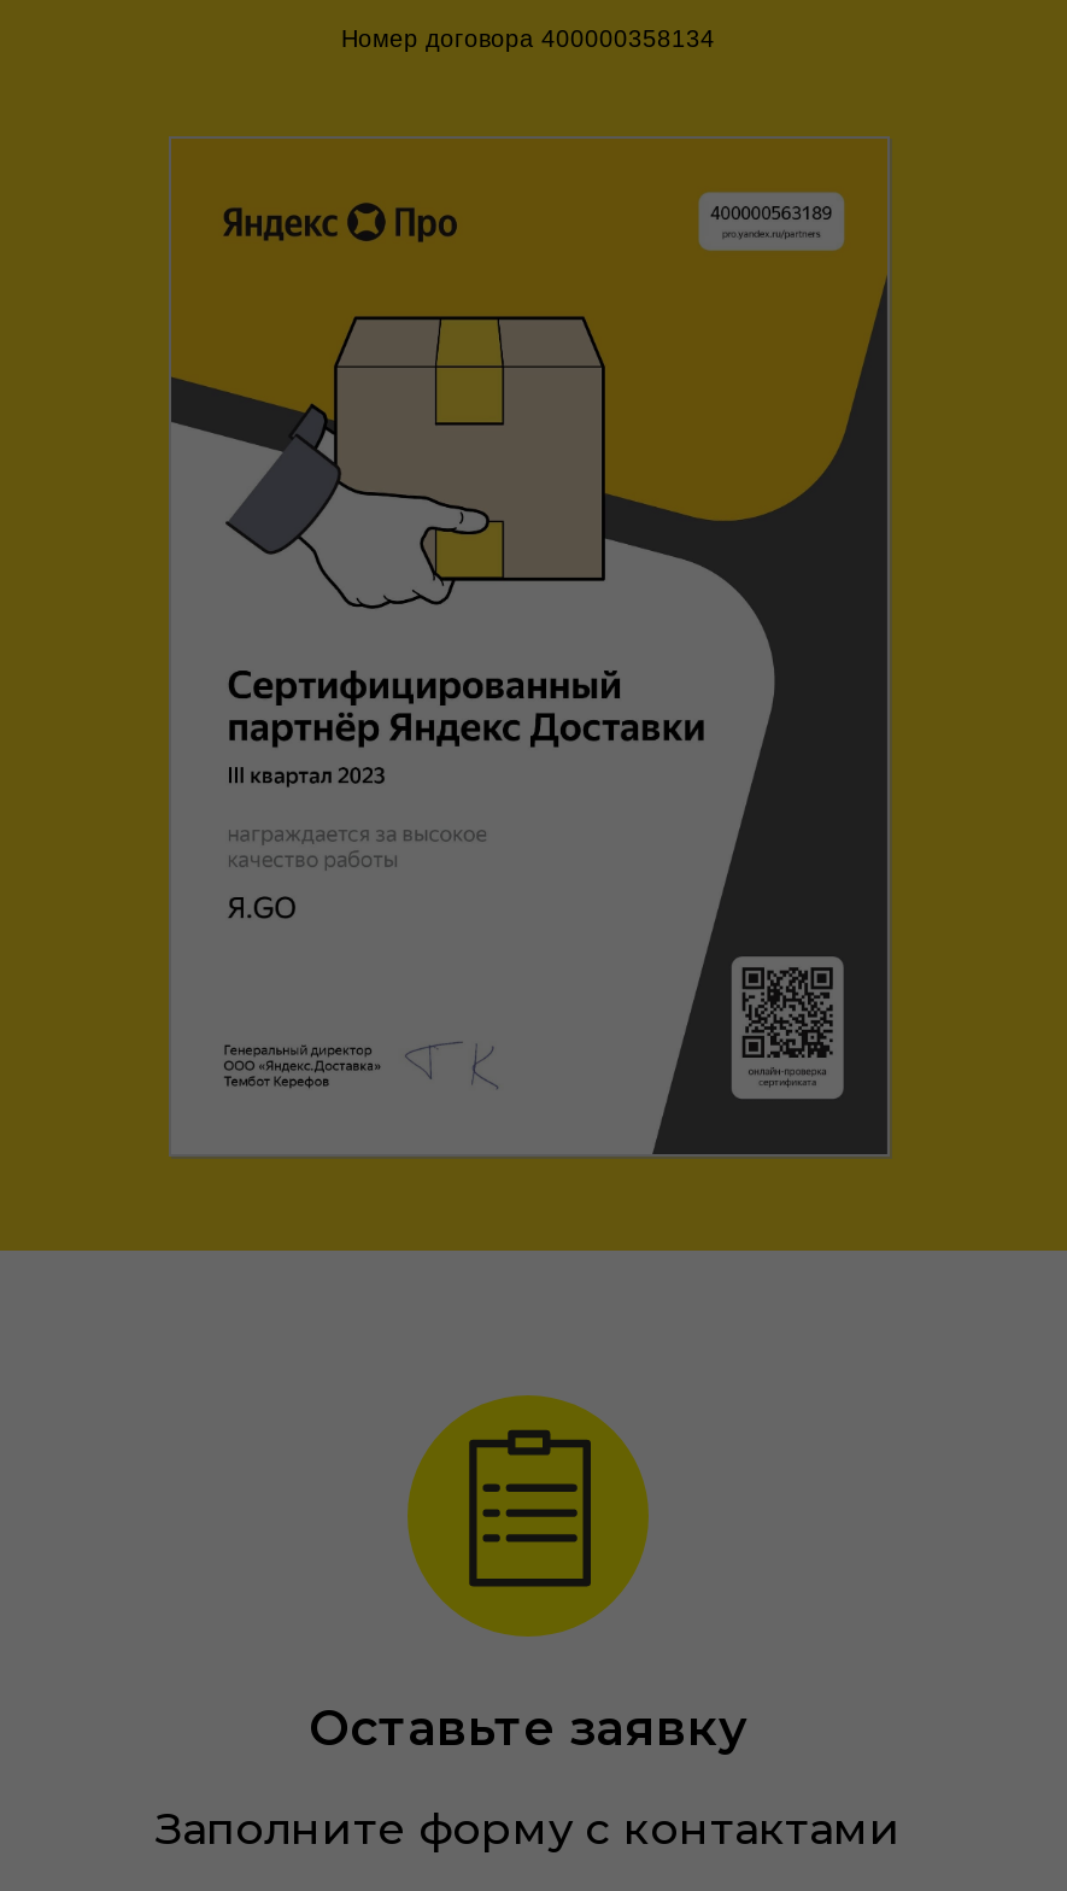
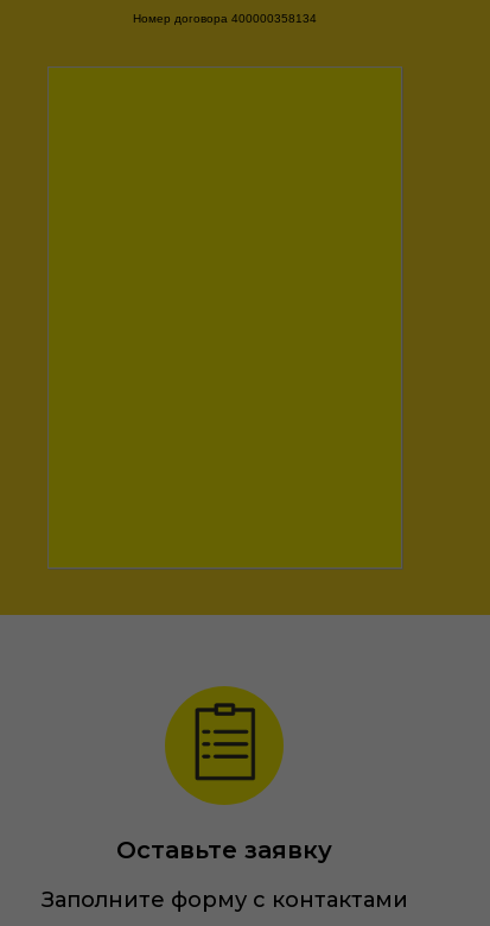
- [image]
